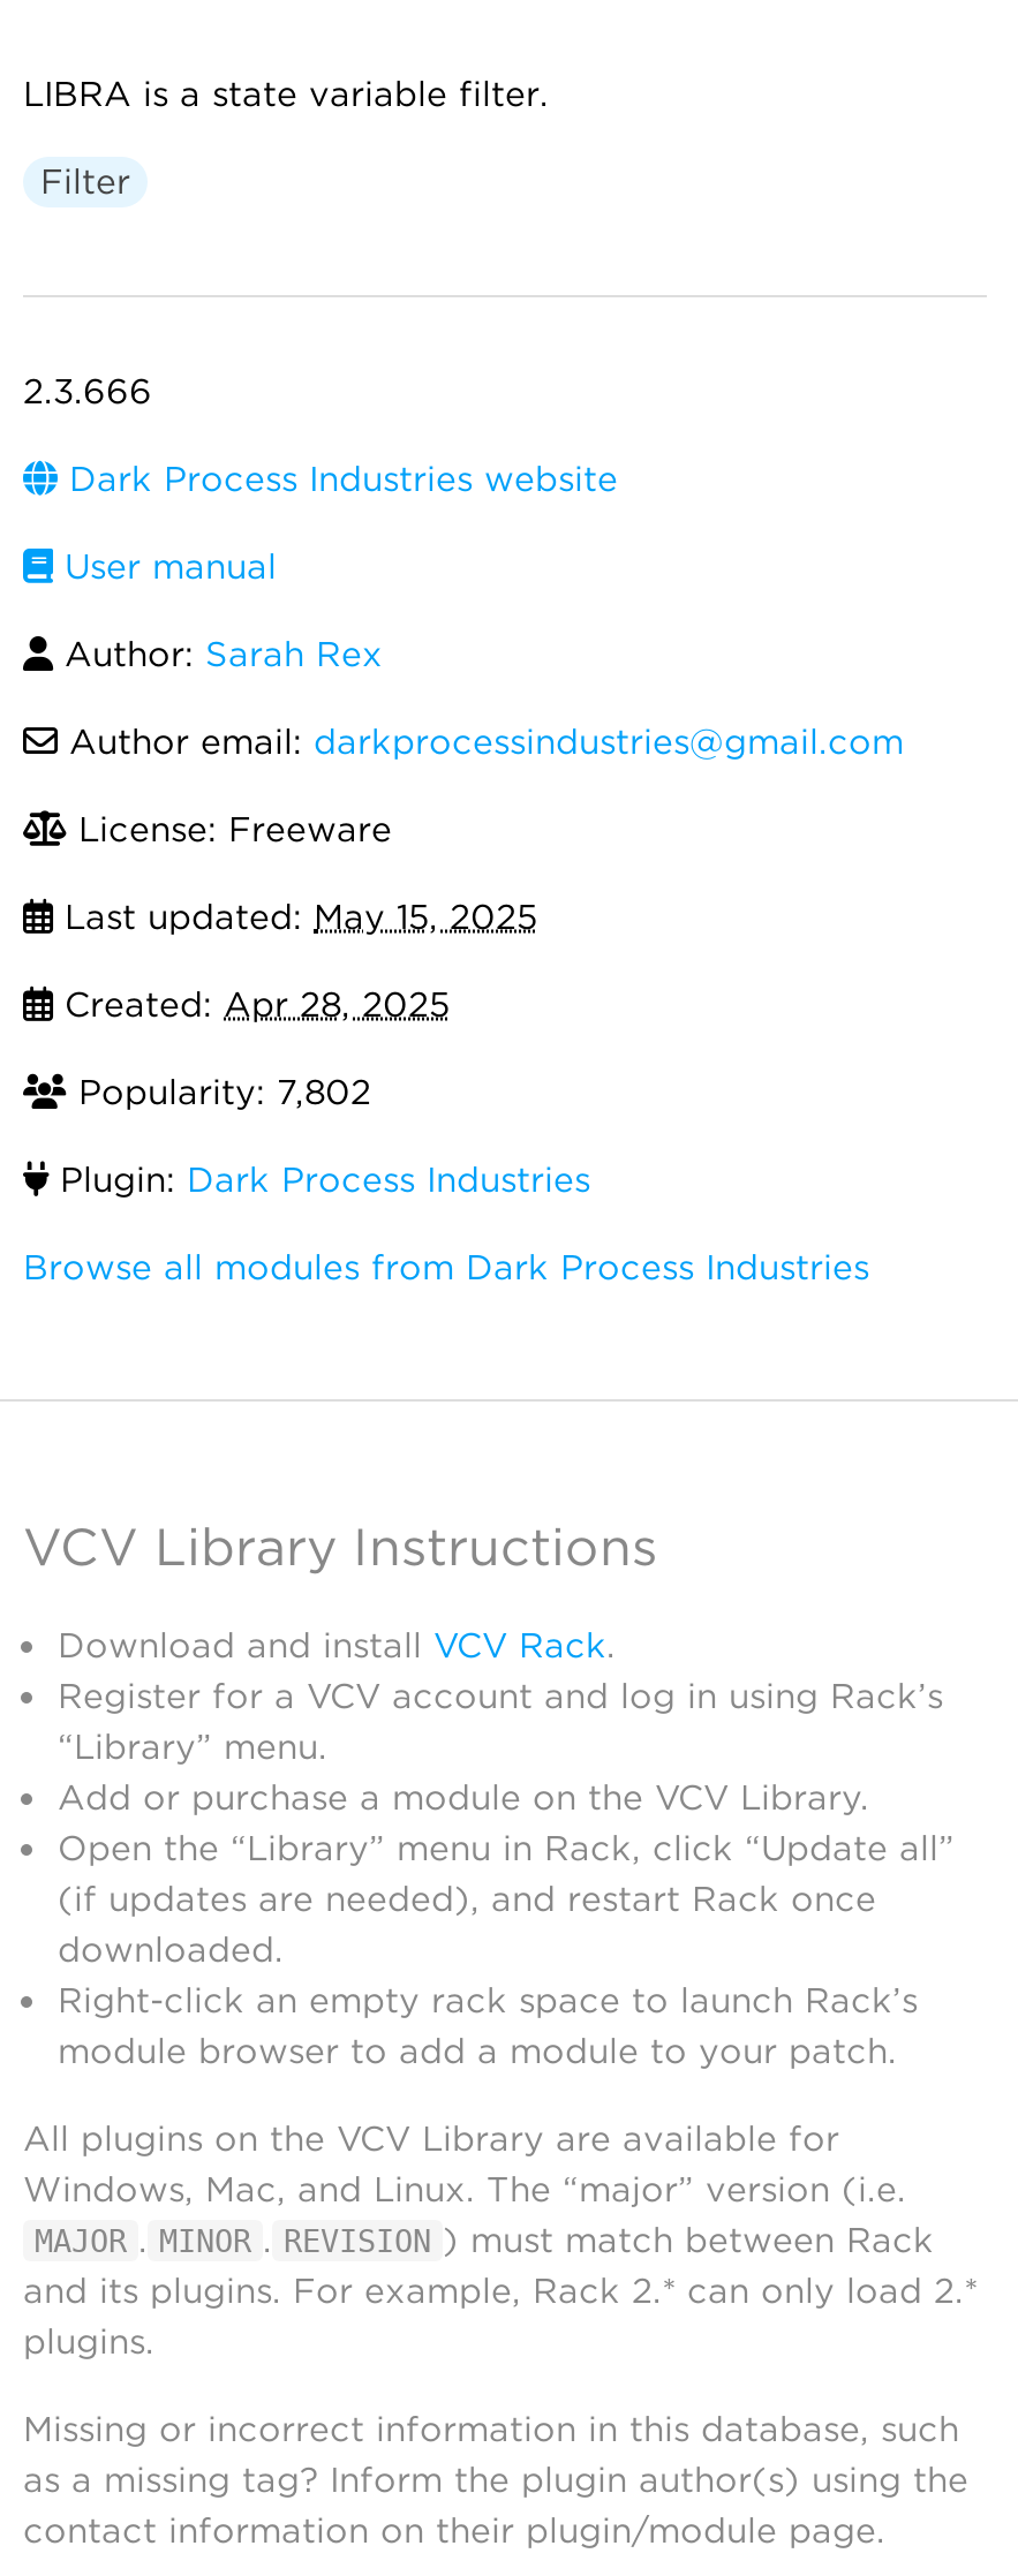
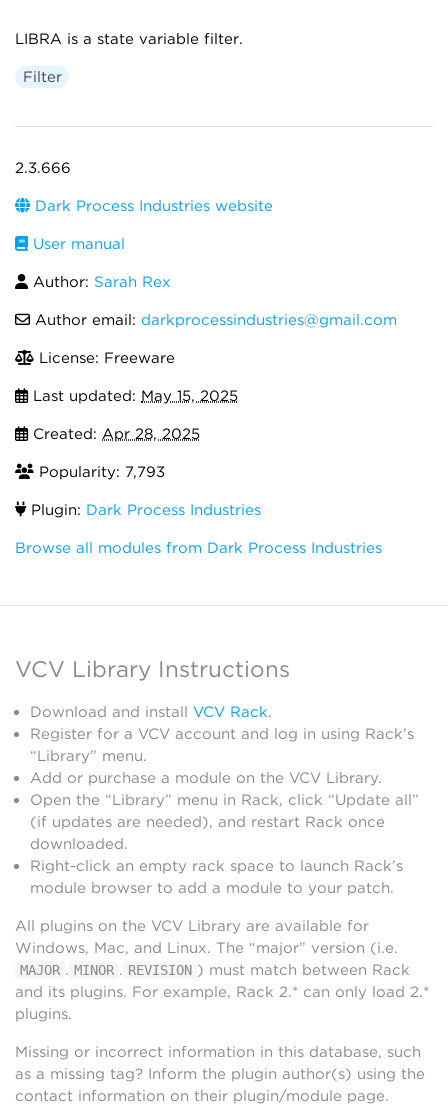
- Popularity: 7,802
+ Popularity: 7,793
